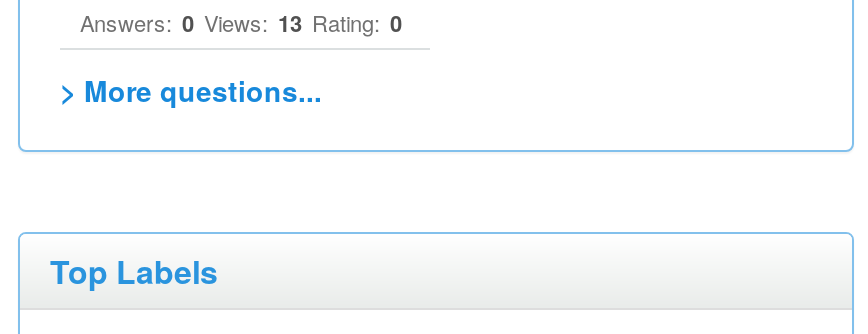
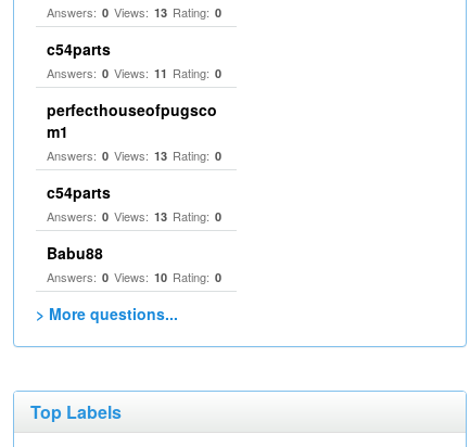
+ c54parts
+ Answers: 0 Views: 11 Rating: 0
+ perfecthouseofpugsco
+ m1
+ Answers: 0 Views: 13 Rating: 0
+ c54parts
+ Answers: 0 Views: 13 Rating: 0
+ Babu88
+ Answers: 0 Views: 10 Rating: 0
